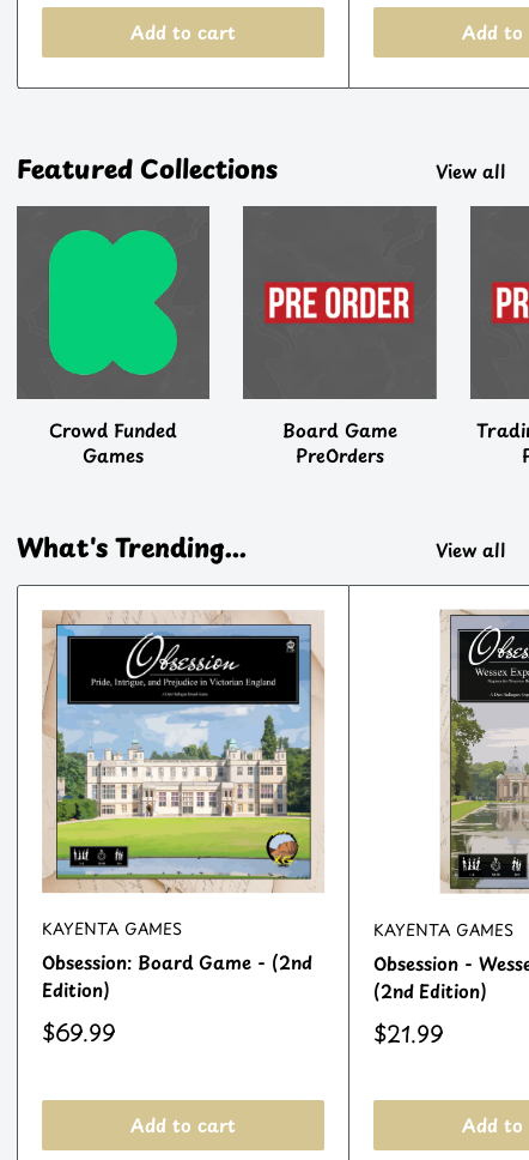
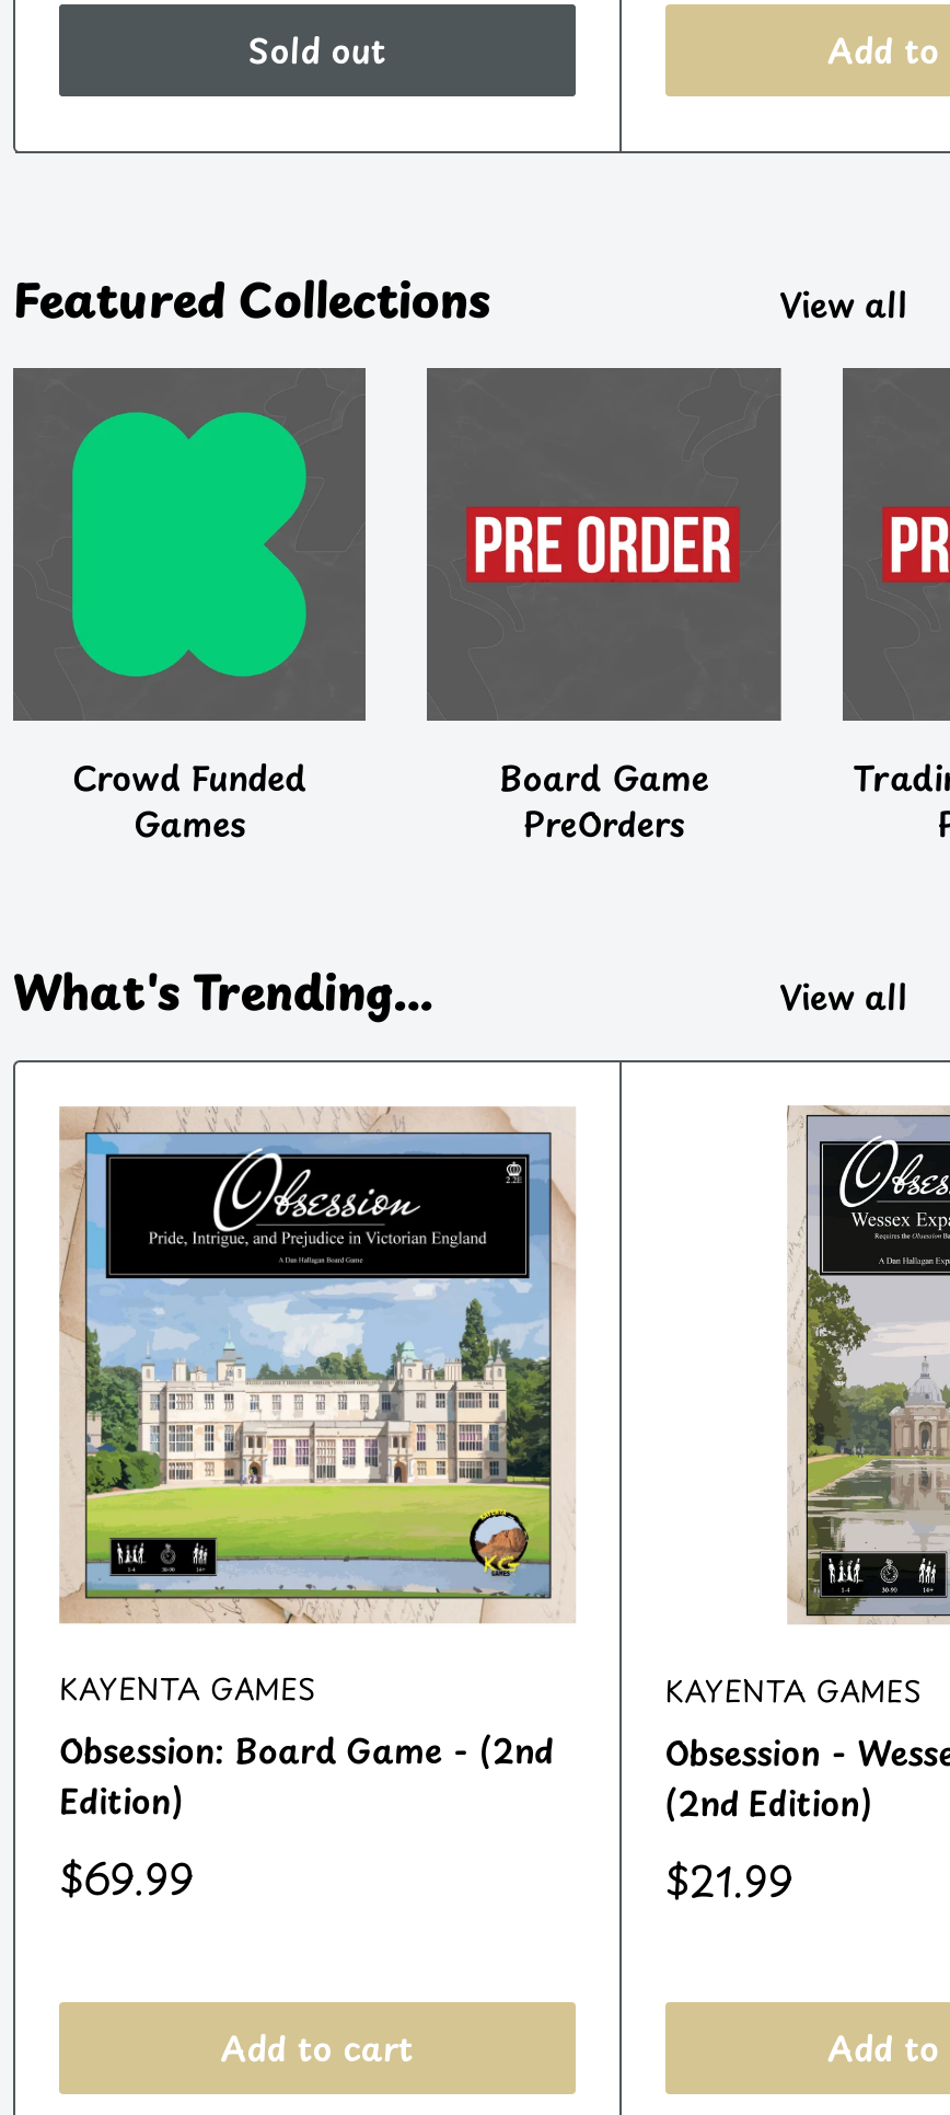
- Add to cart
+ Sold out
